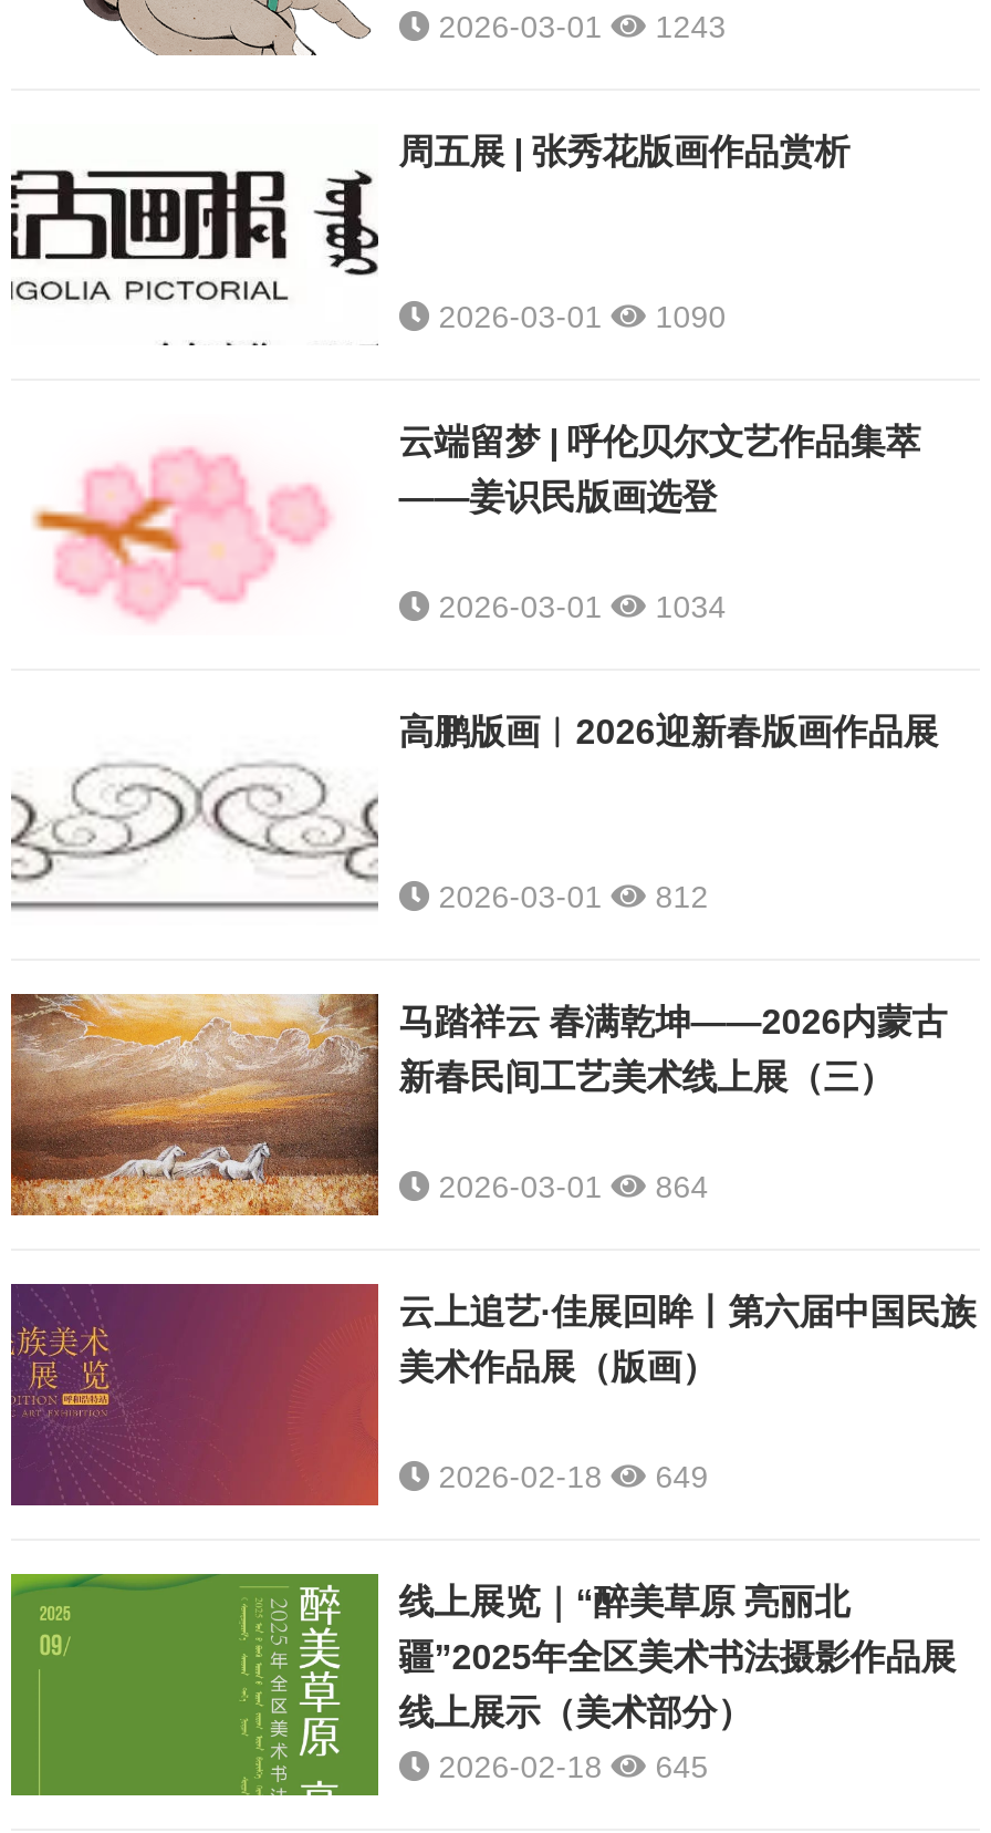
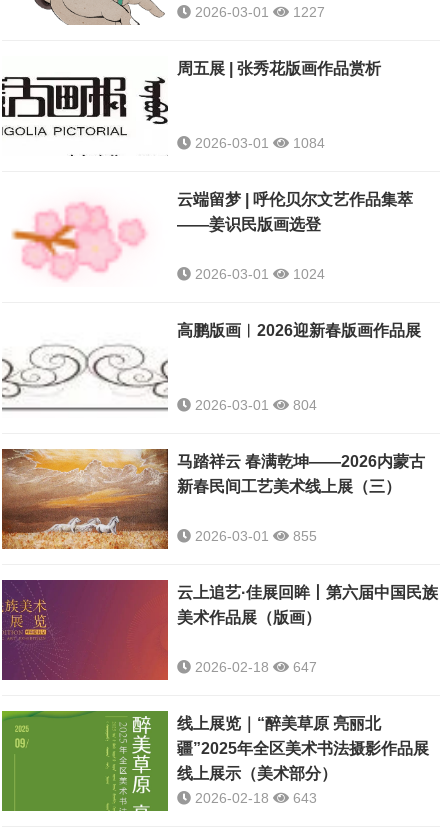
- 2026-03-01 1243
+ 2026-03-01 1227

- 2026-03-01 1090
+ 2026-03-01 1084

- 2026-03-01 1034
+ 2026-03-01 1024

- 2026-03-01 812
+ 2026-03-01 804

- 2026-03-01 864
+ 2026-03-01 855

- 2026-02-18 649
+ 2026-02-18 647

- 2026-02-18 645
+ 2026-02-18 643
